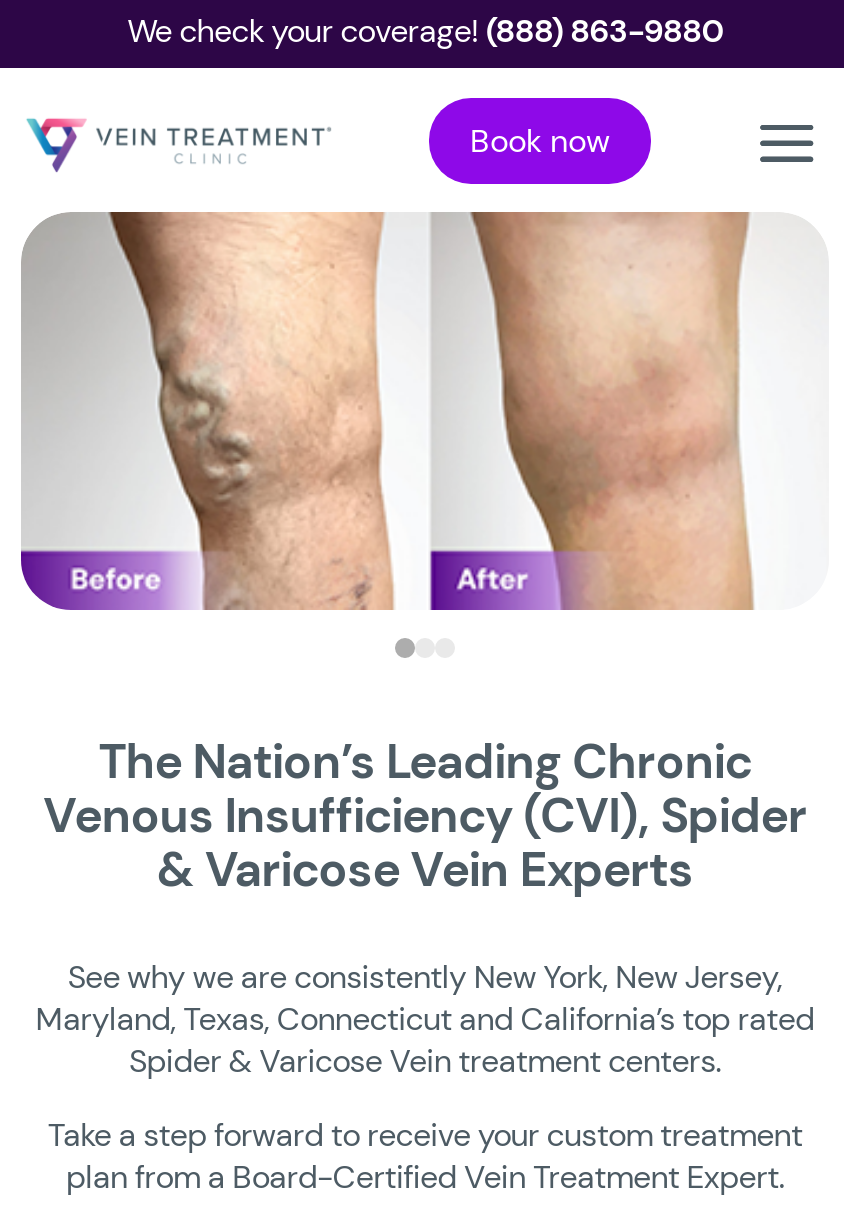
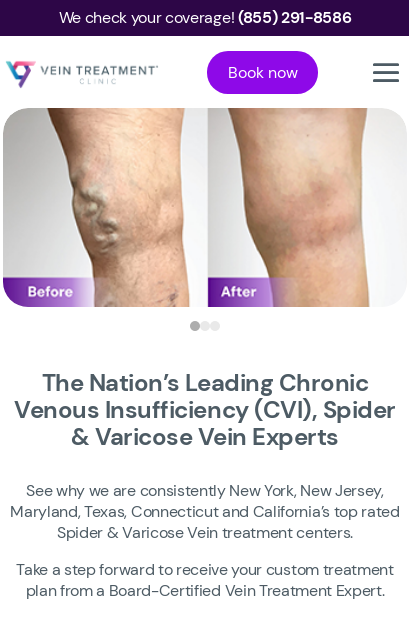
- We check your coverage! (888) 863-9880
+ We check your coverage! (855) 291-8586
